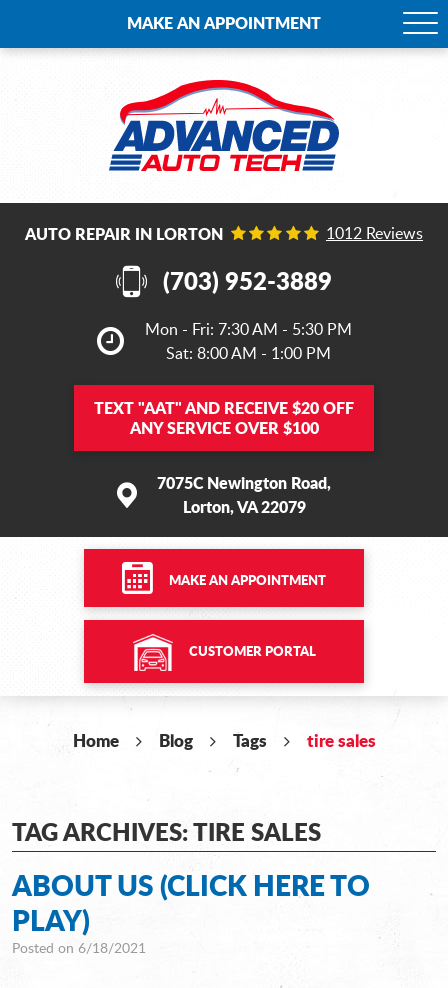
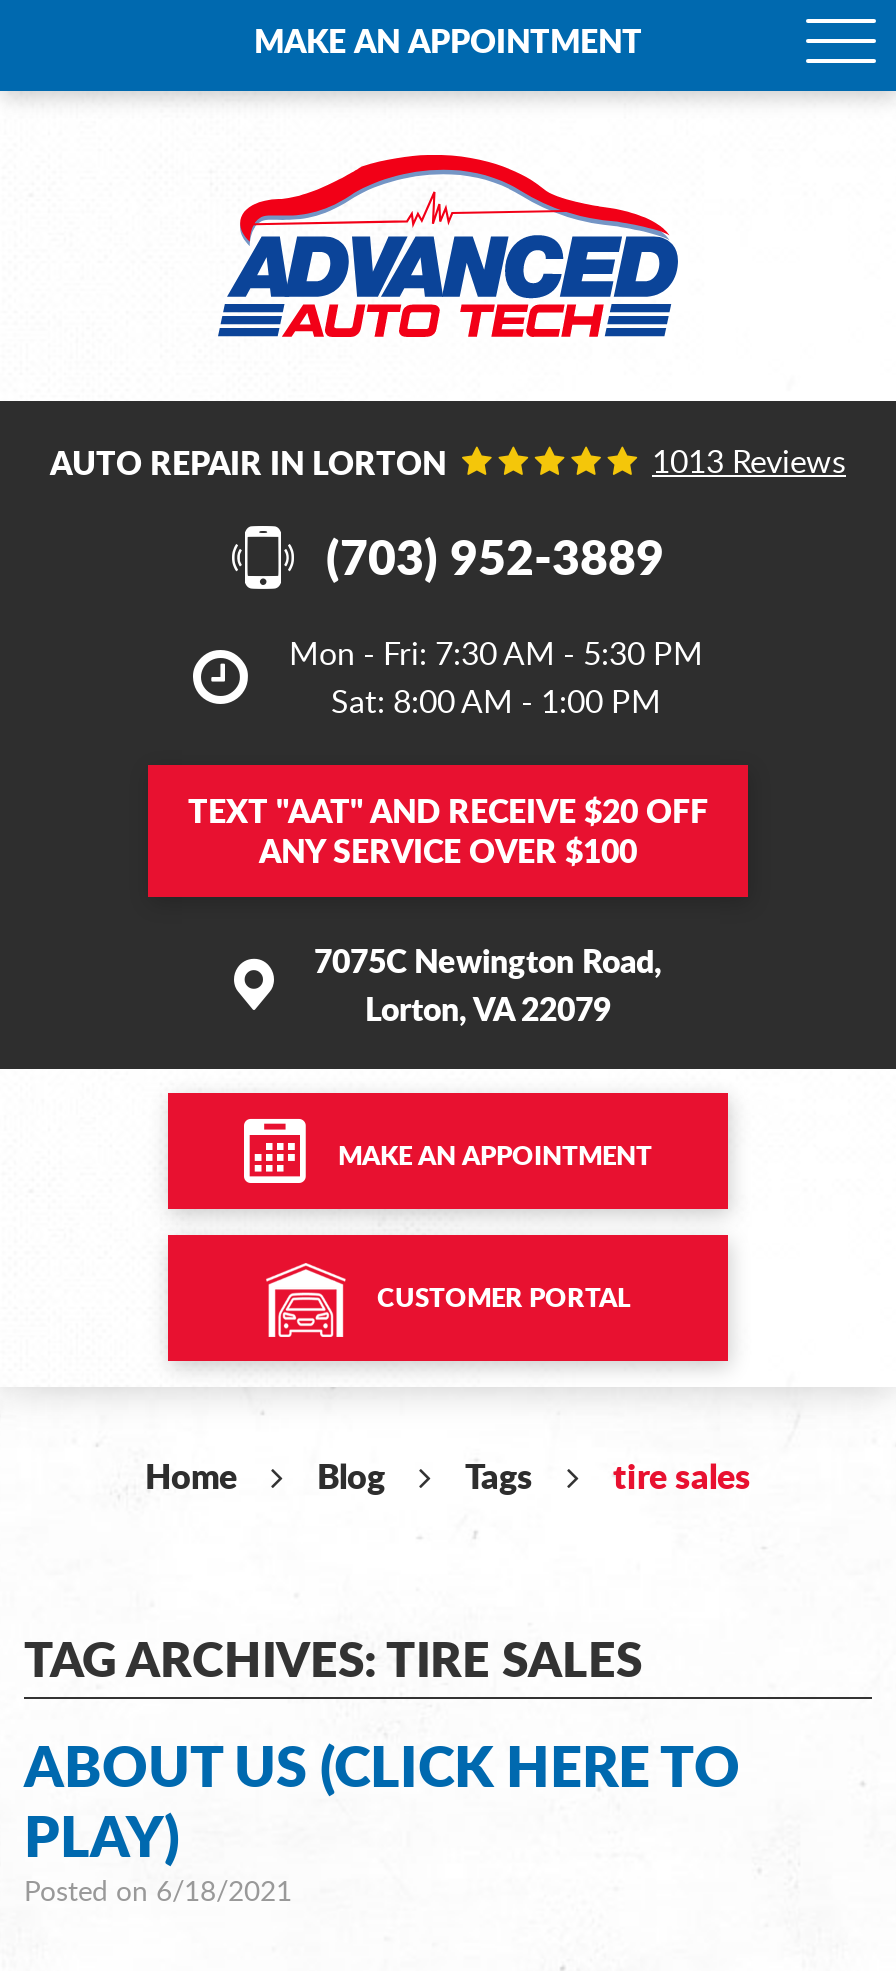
- 1012 Reviews
+ 1013 Reviews
